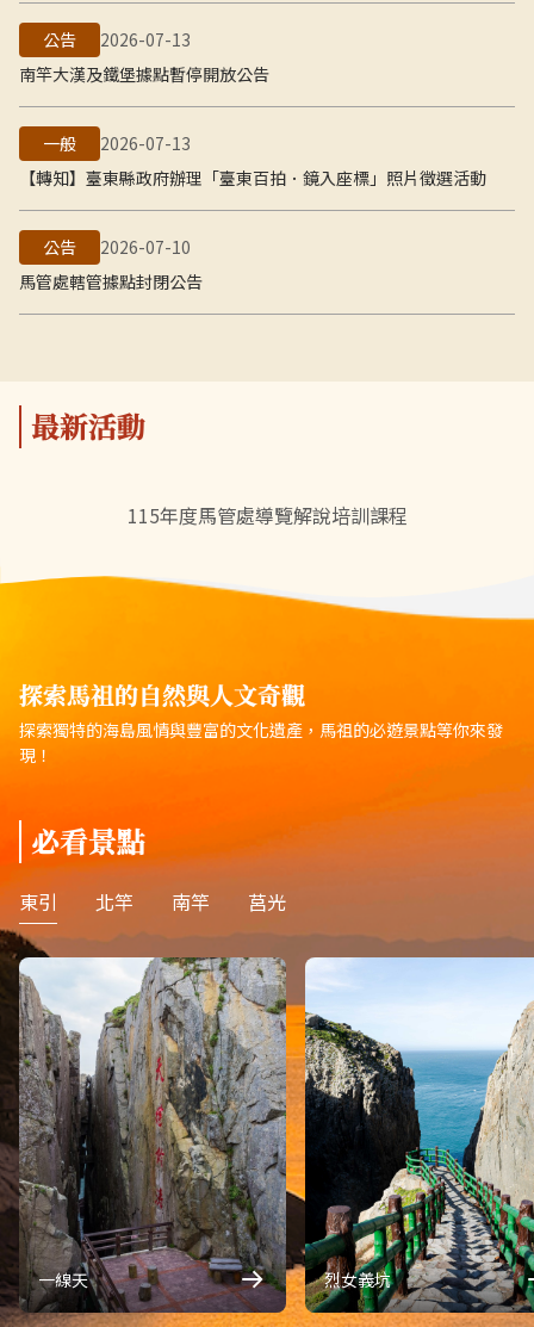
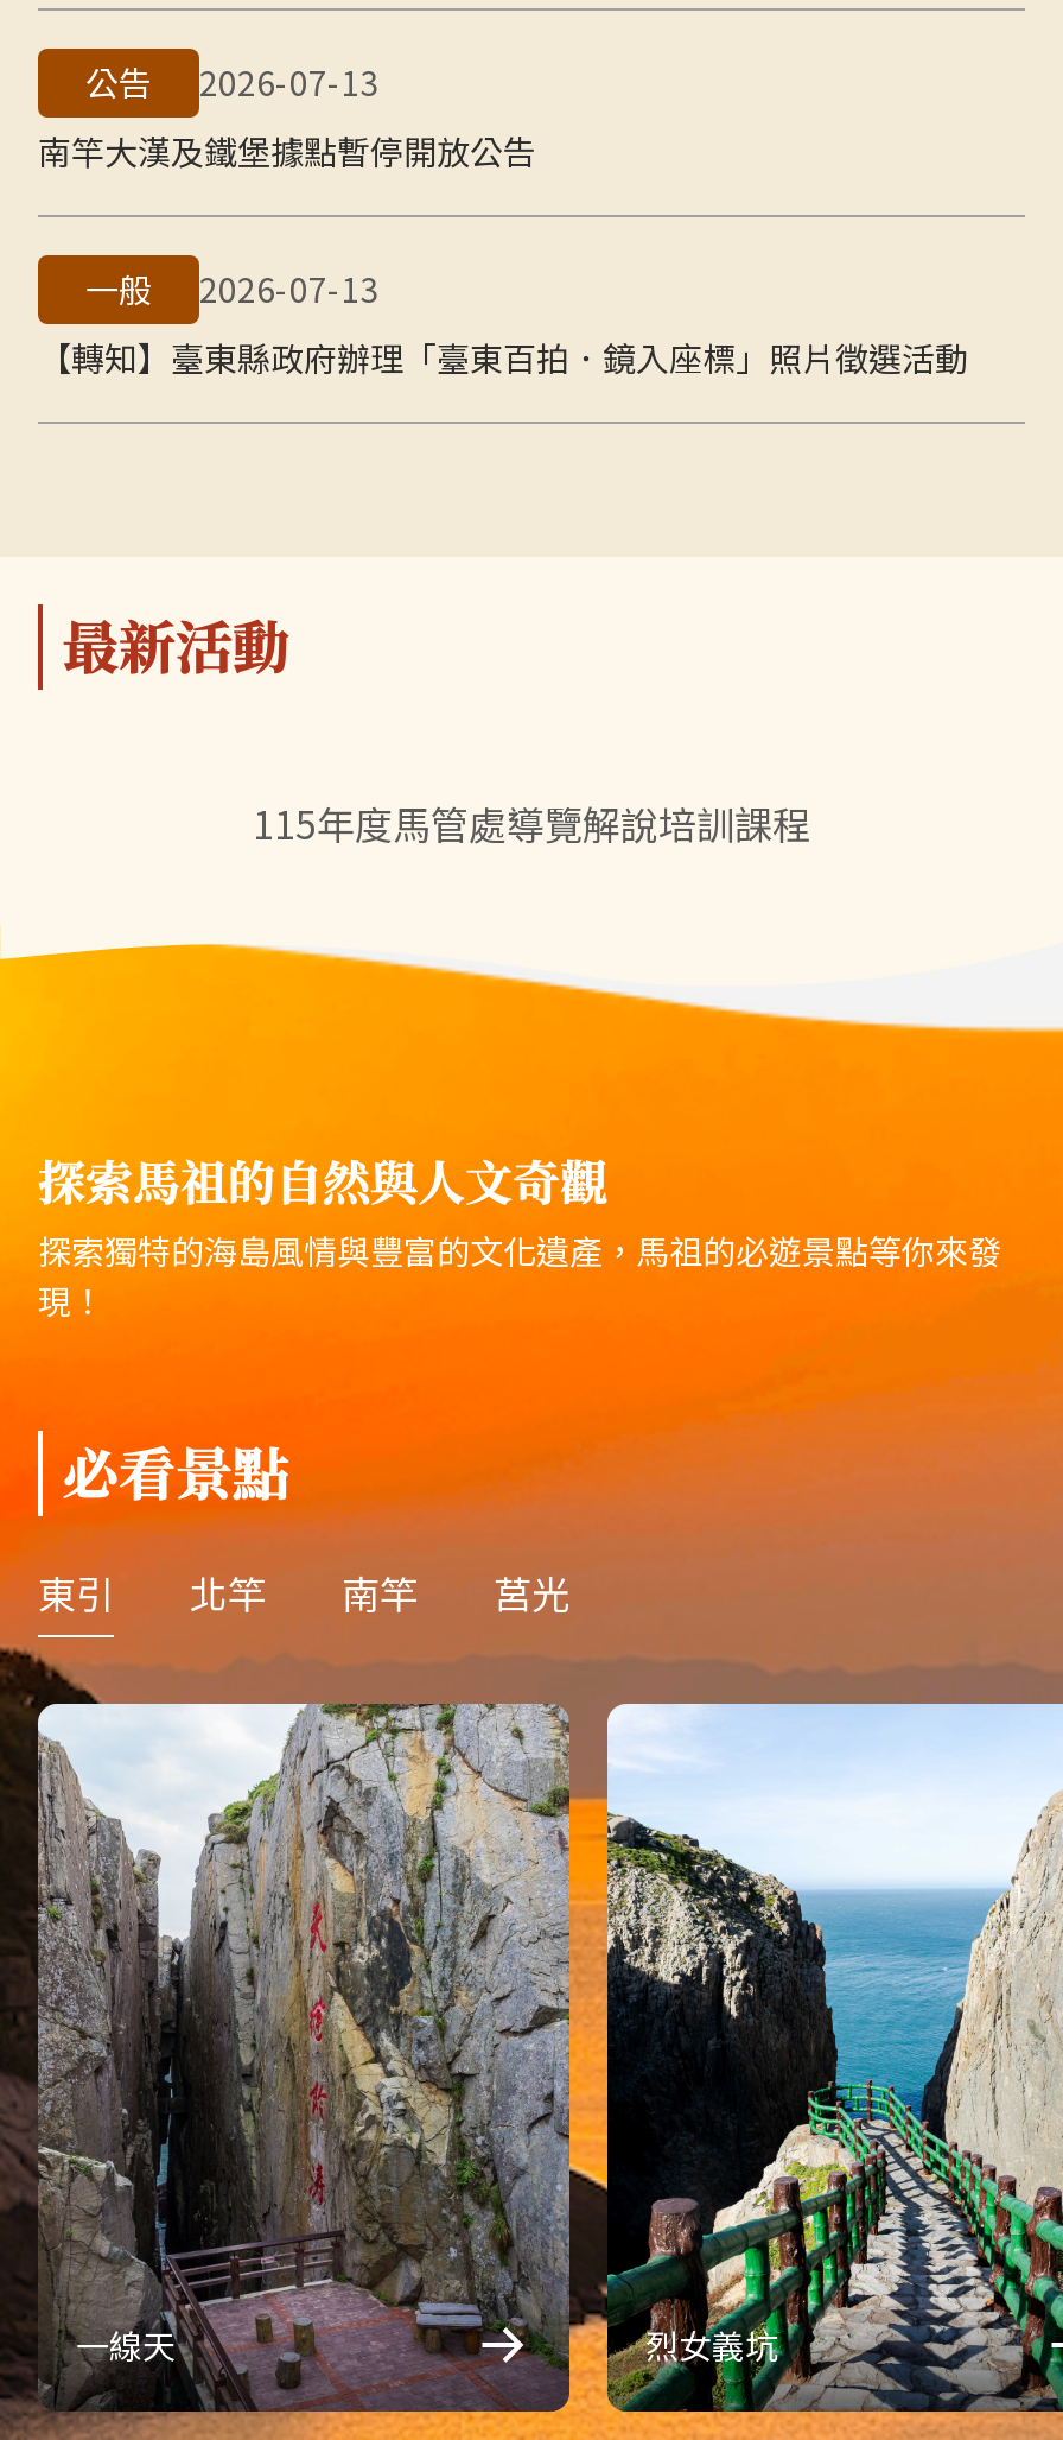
- 公告
- 2026-07-10
- 馬管處轄管據點封閉公告
